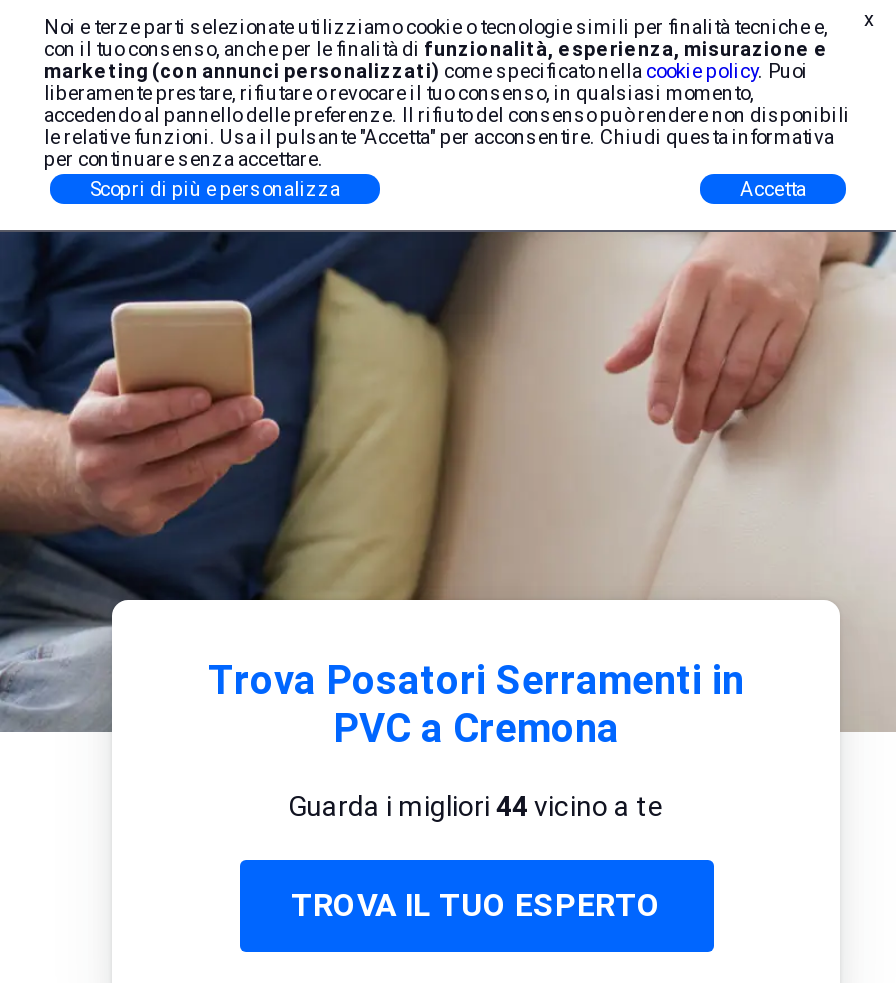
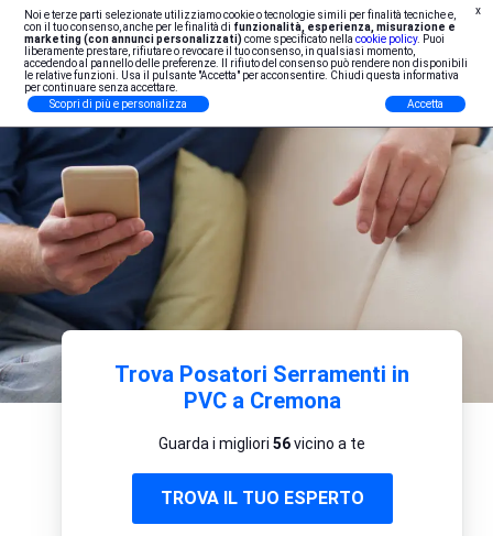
- Guarda i migliori 44 vicino a te
+ Guarda i migliori 56 vicino a te
